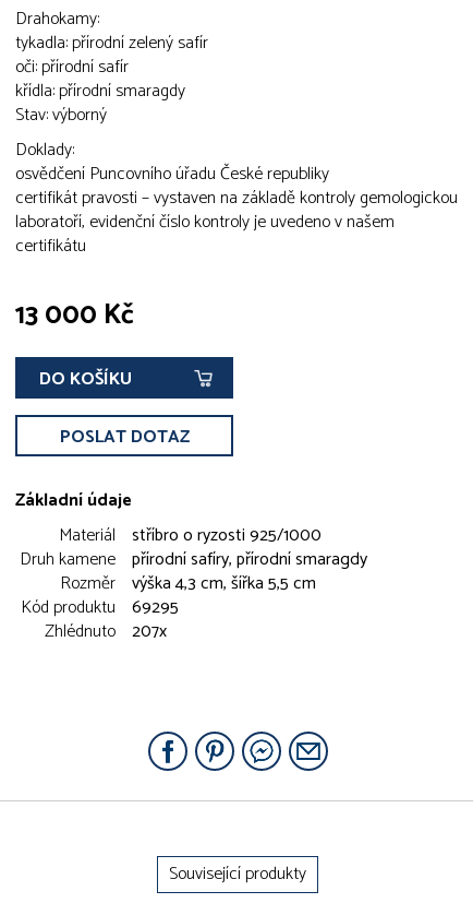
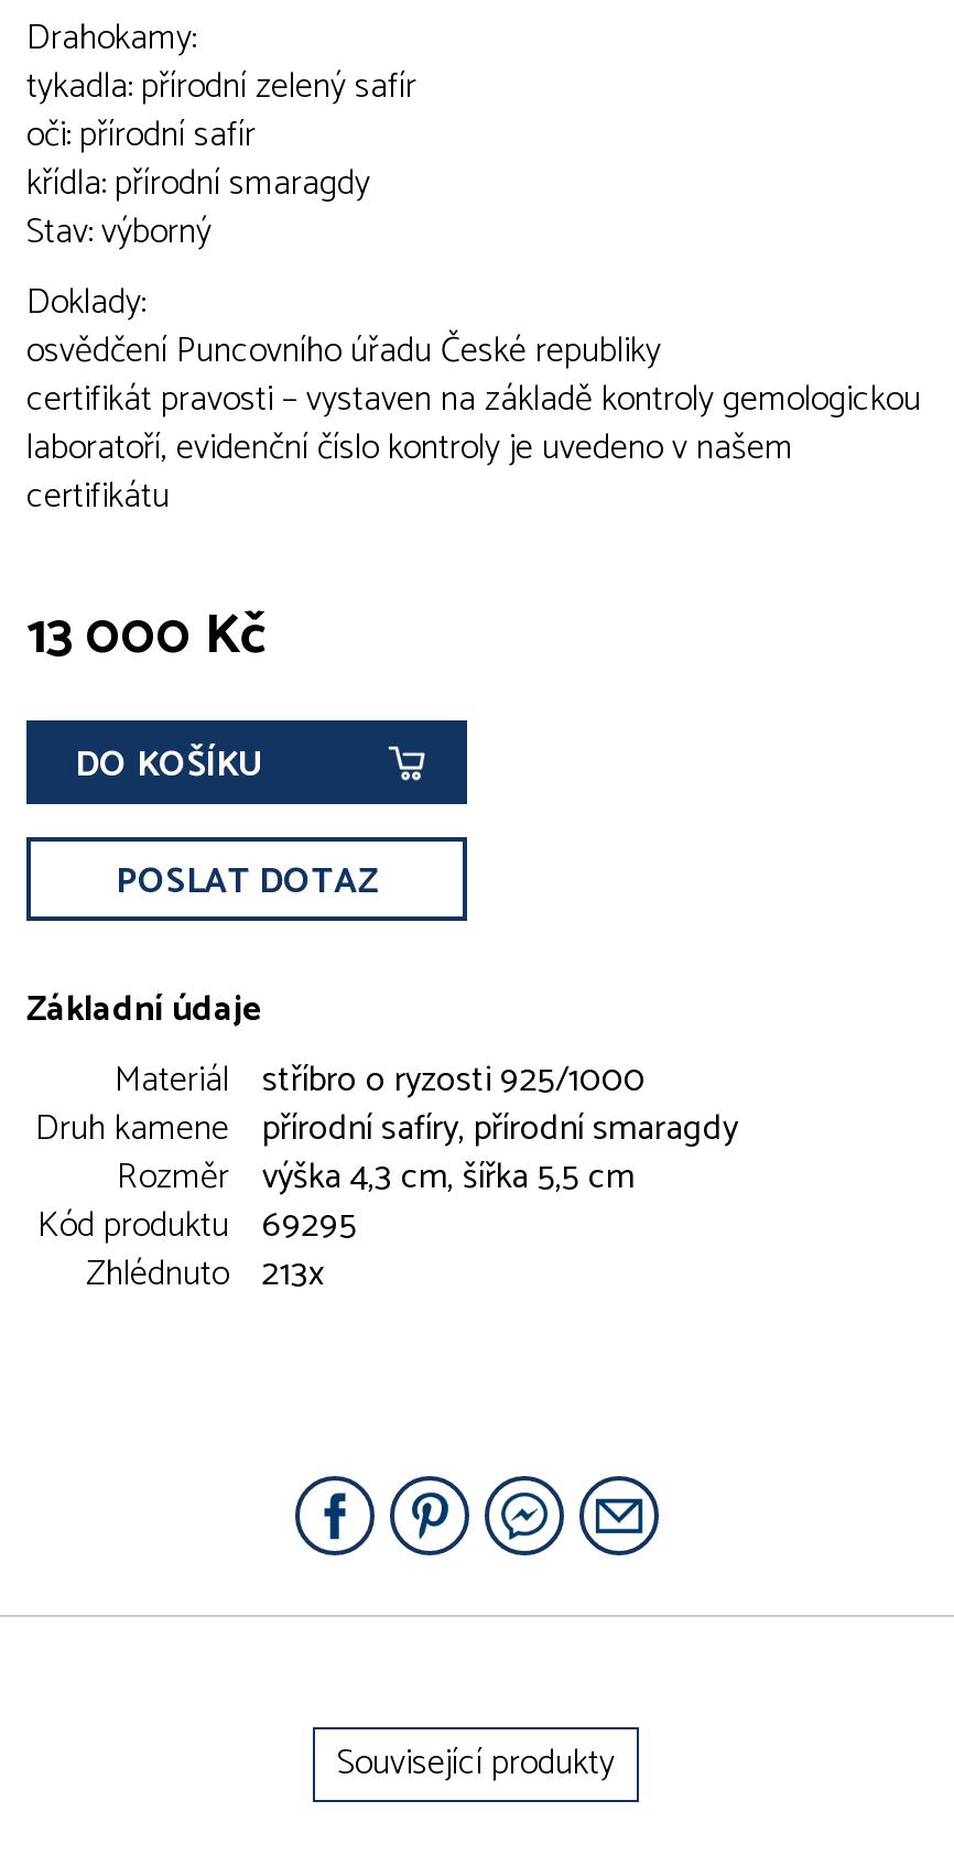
- Zhlédnuto 207x
+ Zhlédnuto 213x
